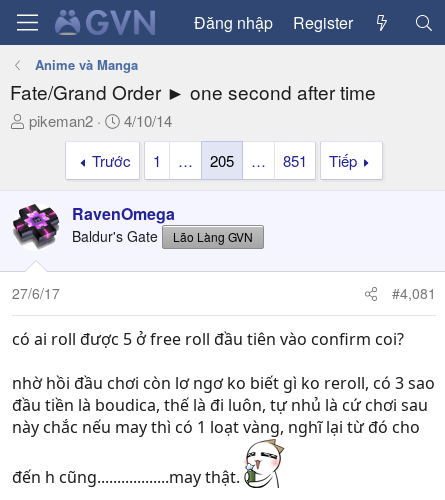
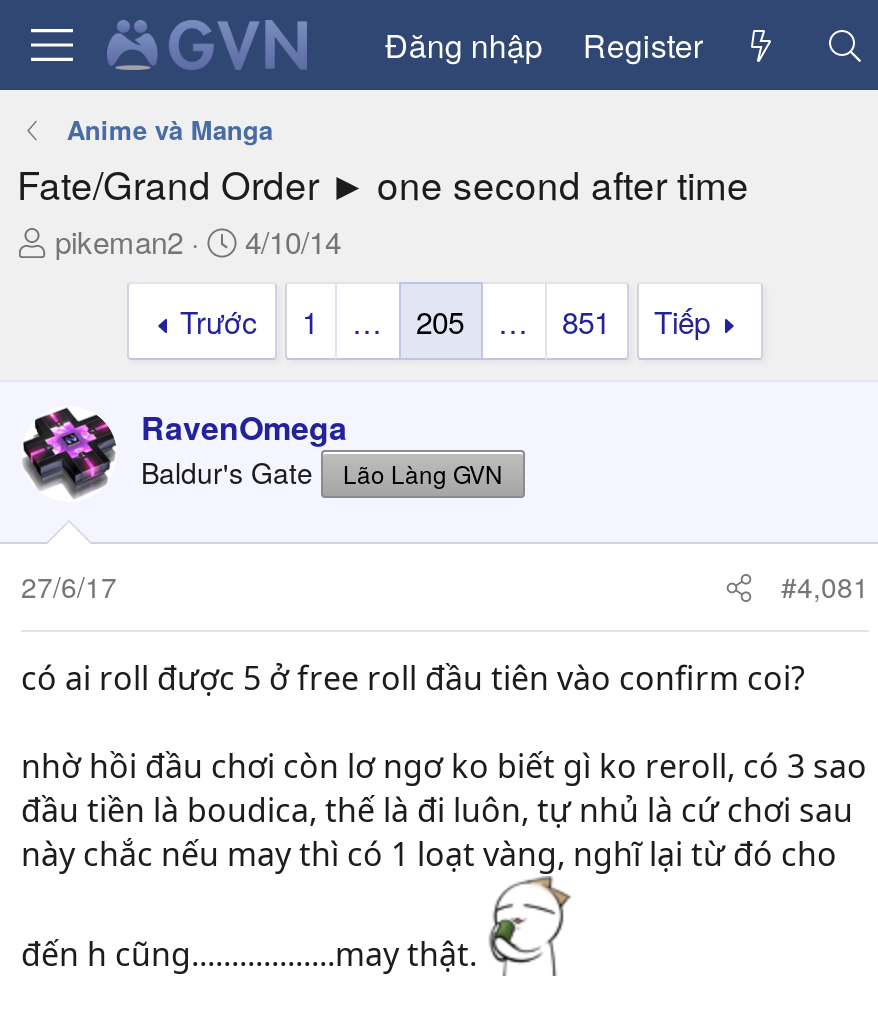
- [image]
+ [image]
